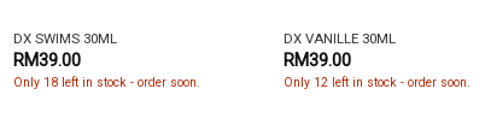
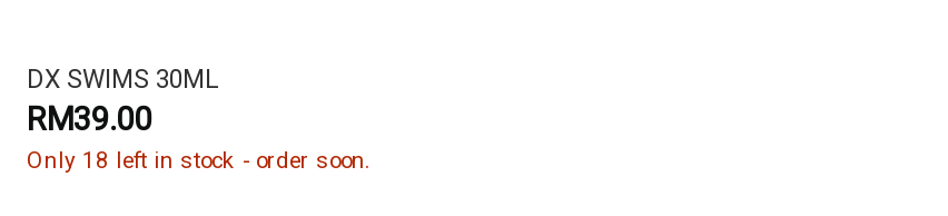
- DX VANILLE 30ML
- RM39.00
- Only 12 left in stock - order soon.
